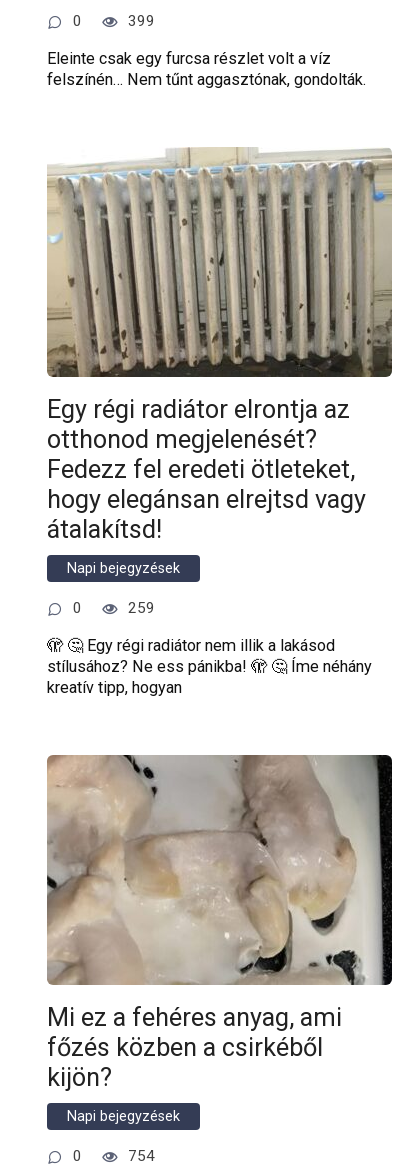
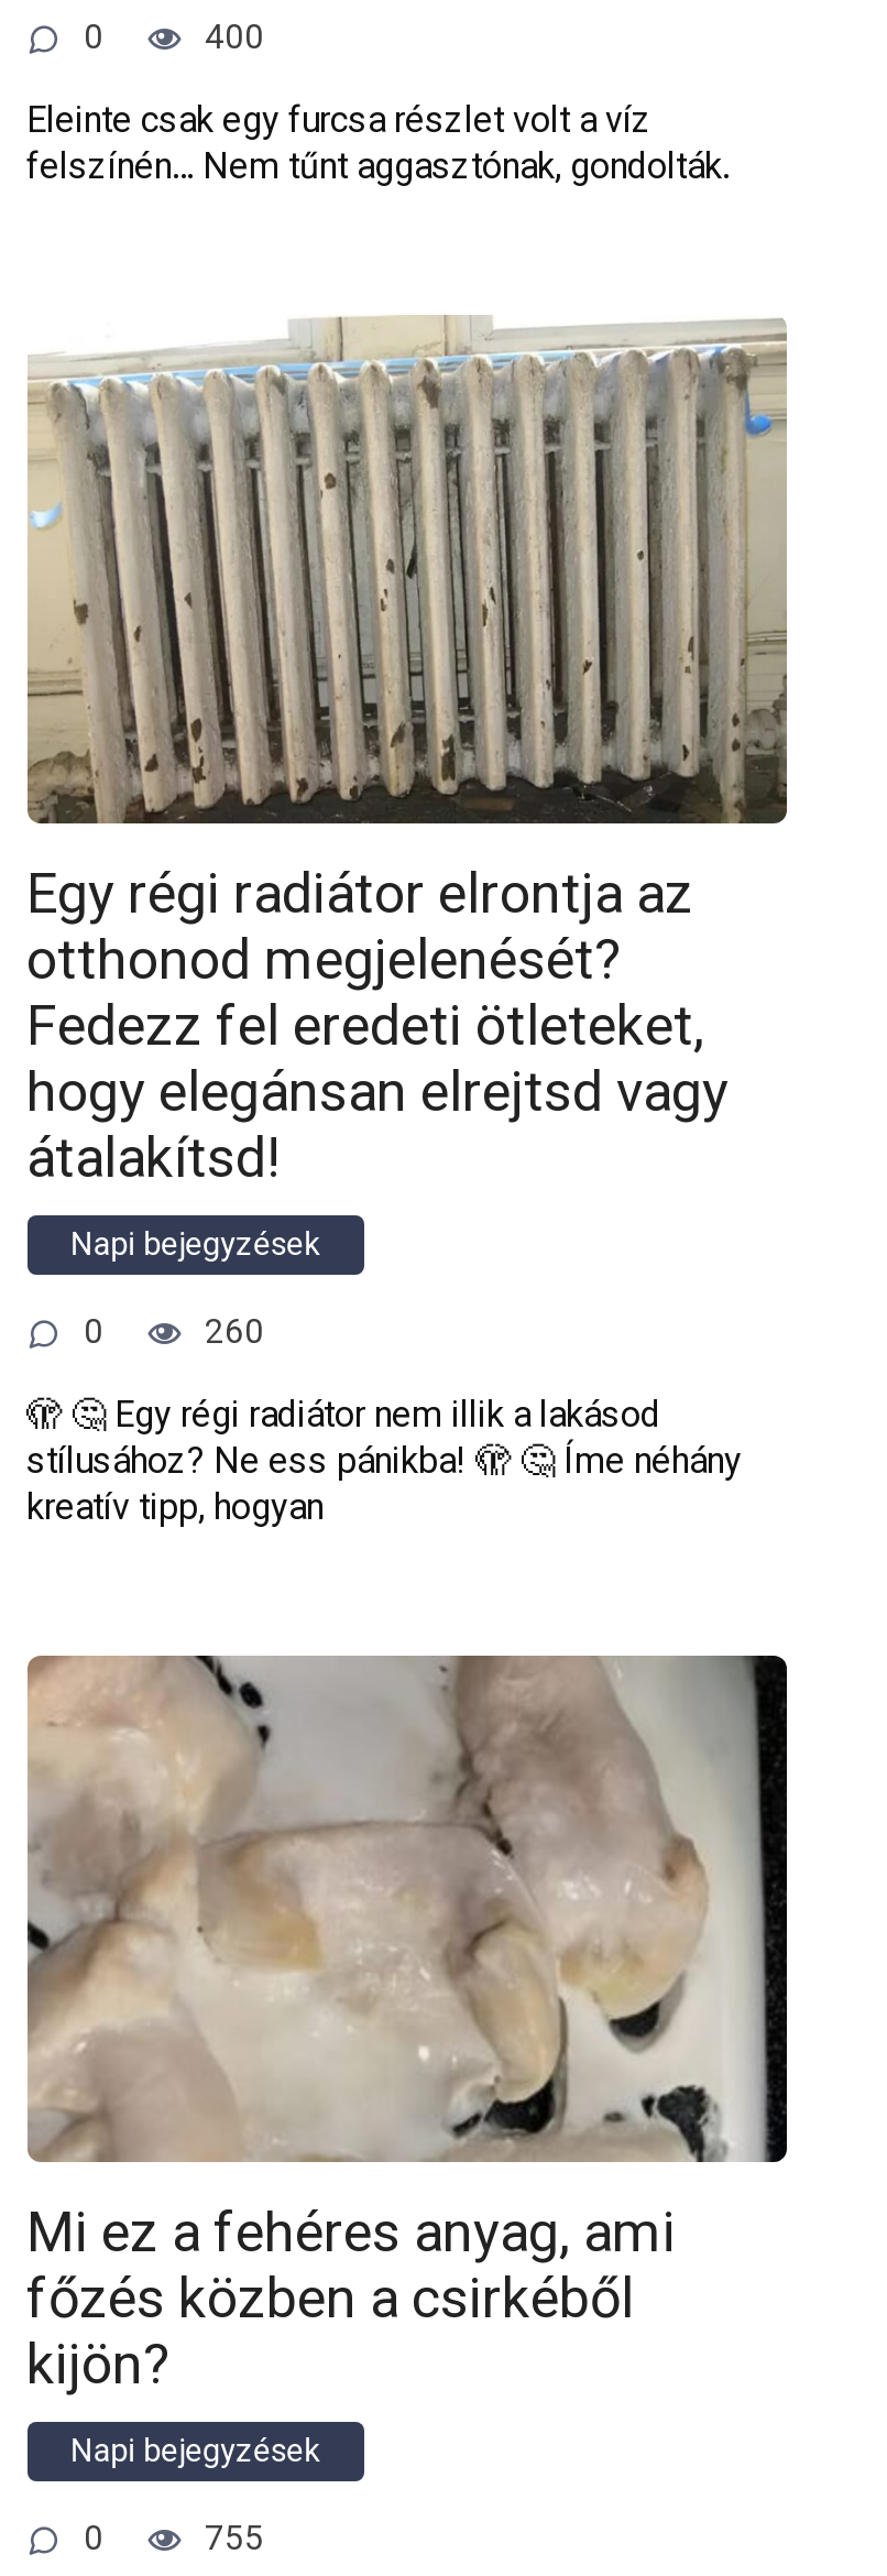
- 399
+ 400

- 259
+ 260

- 754
+ 755
